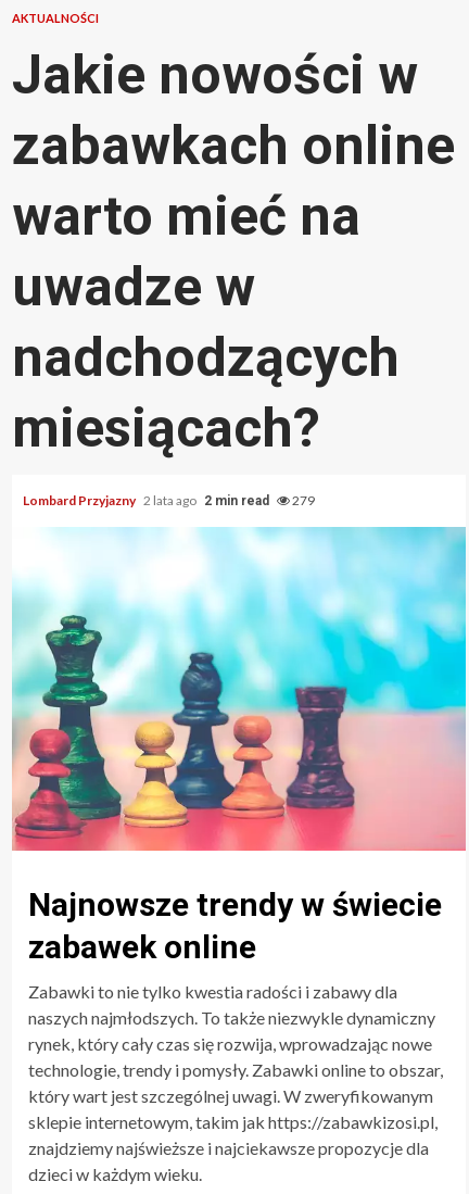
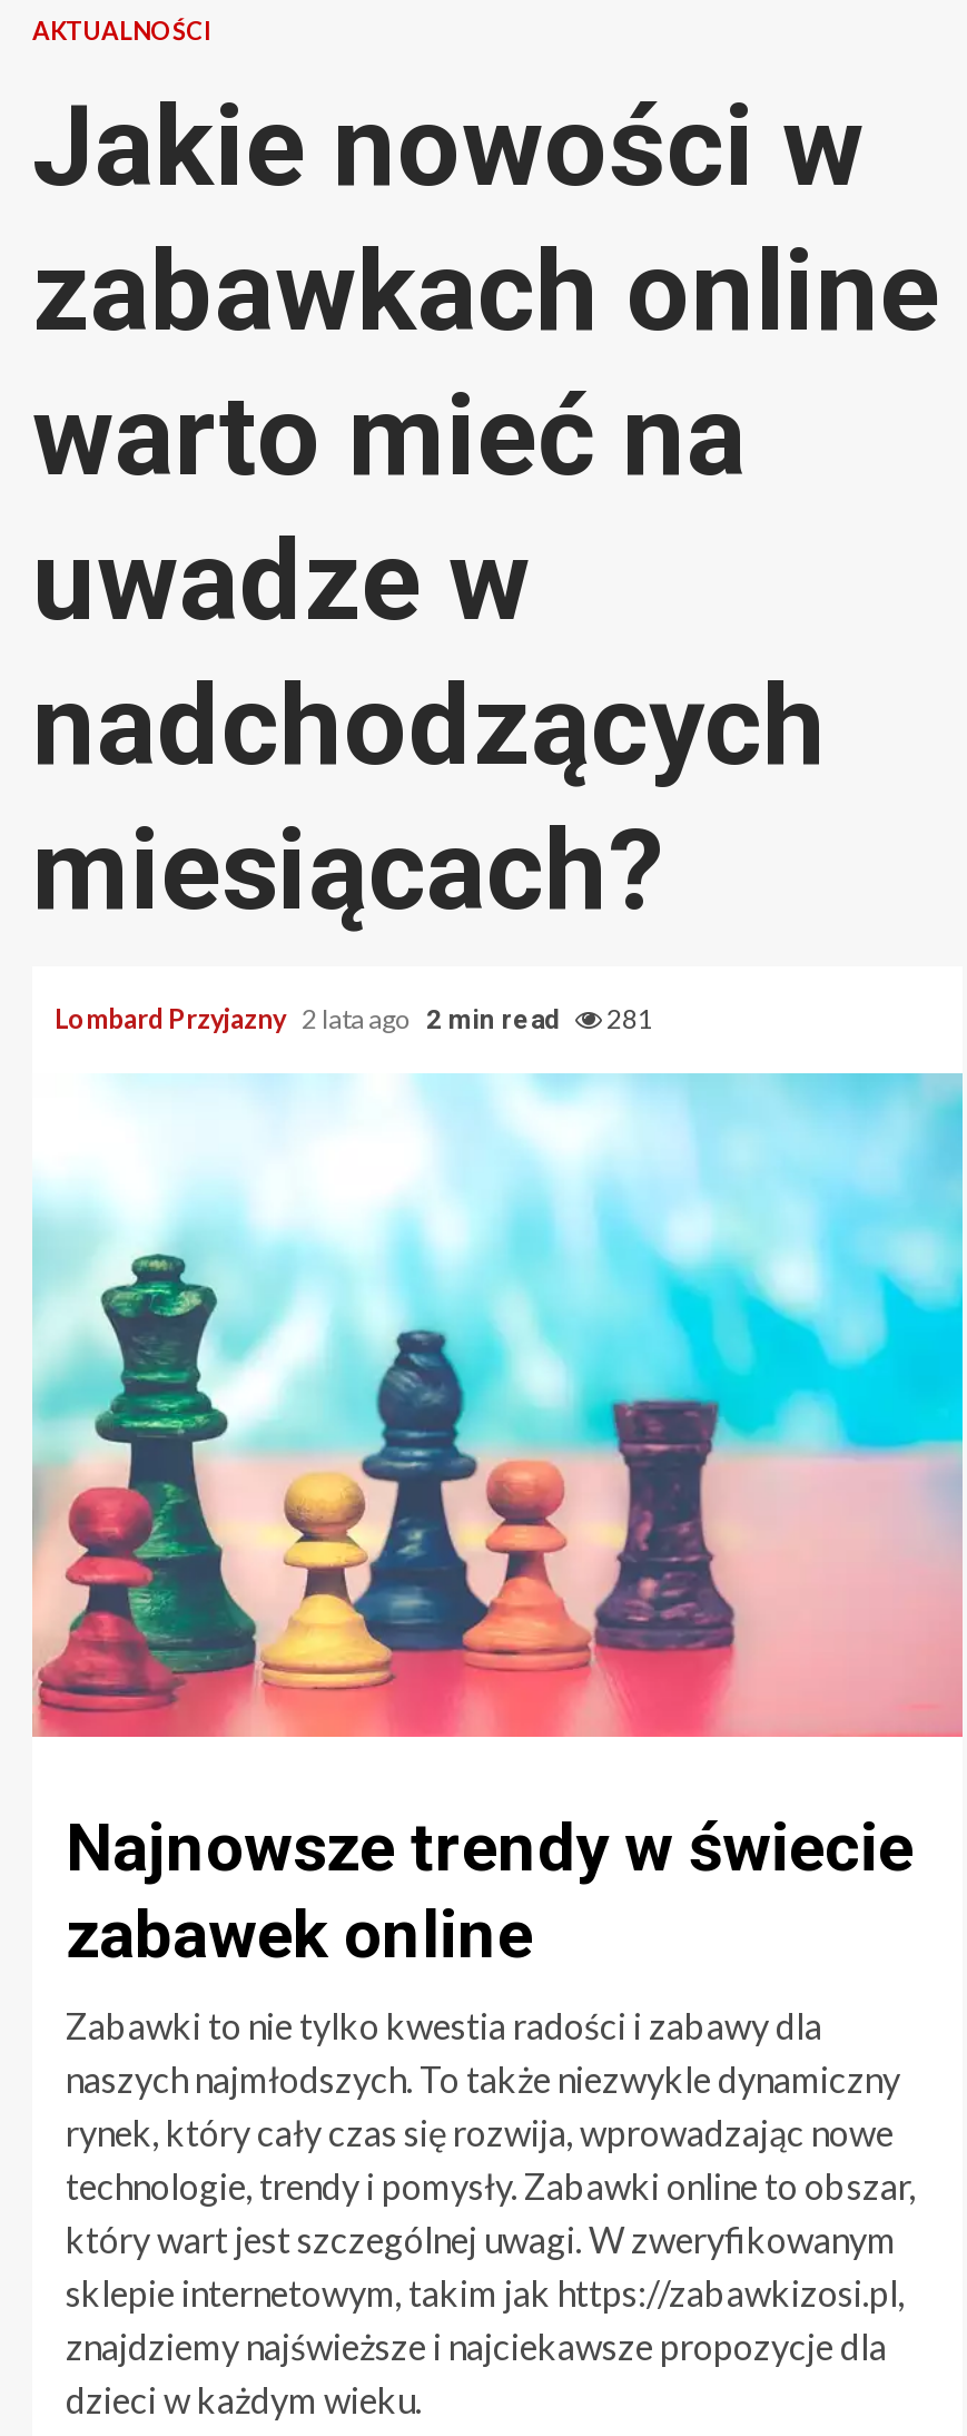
- Lombard Przyjazny 2 lata ago 2 min read 279
+ Lombard Przyjazny 2 lata ago 2 min read 281
